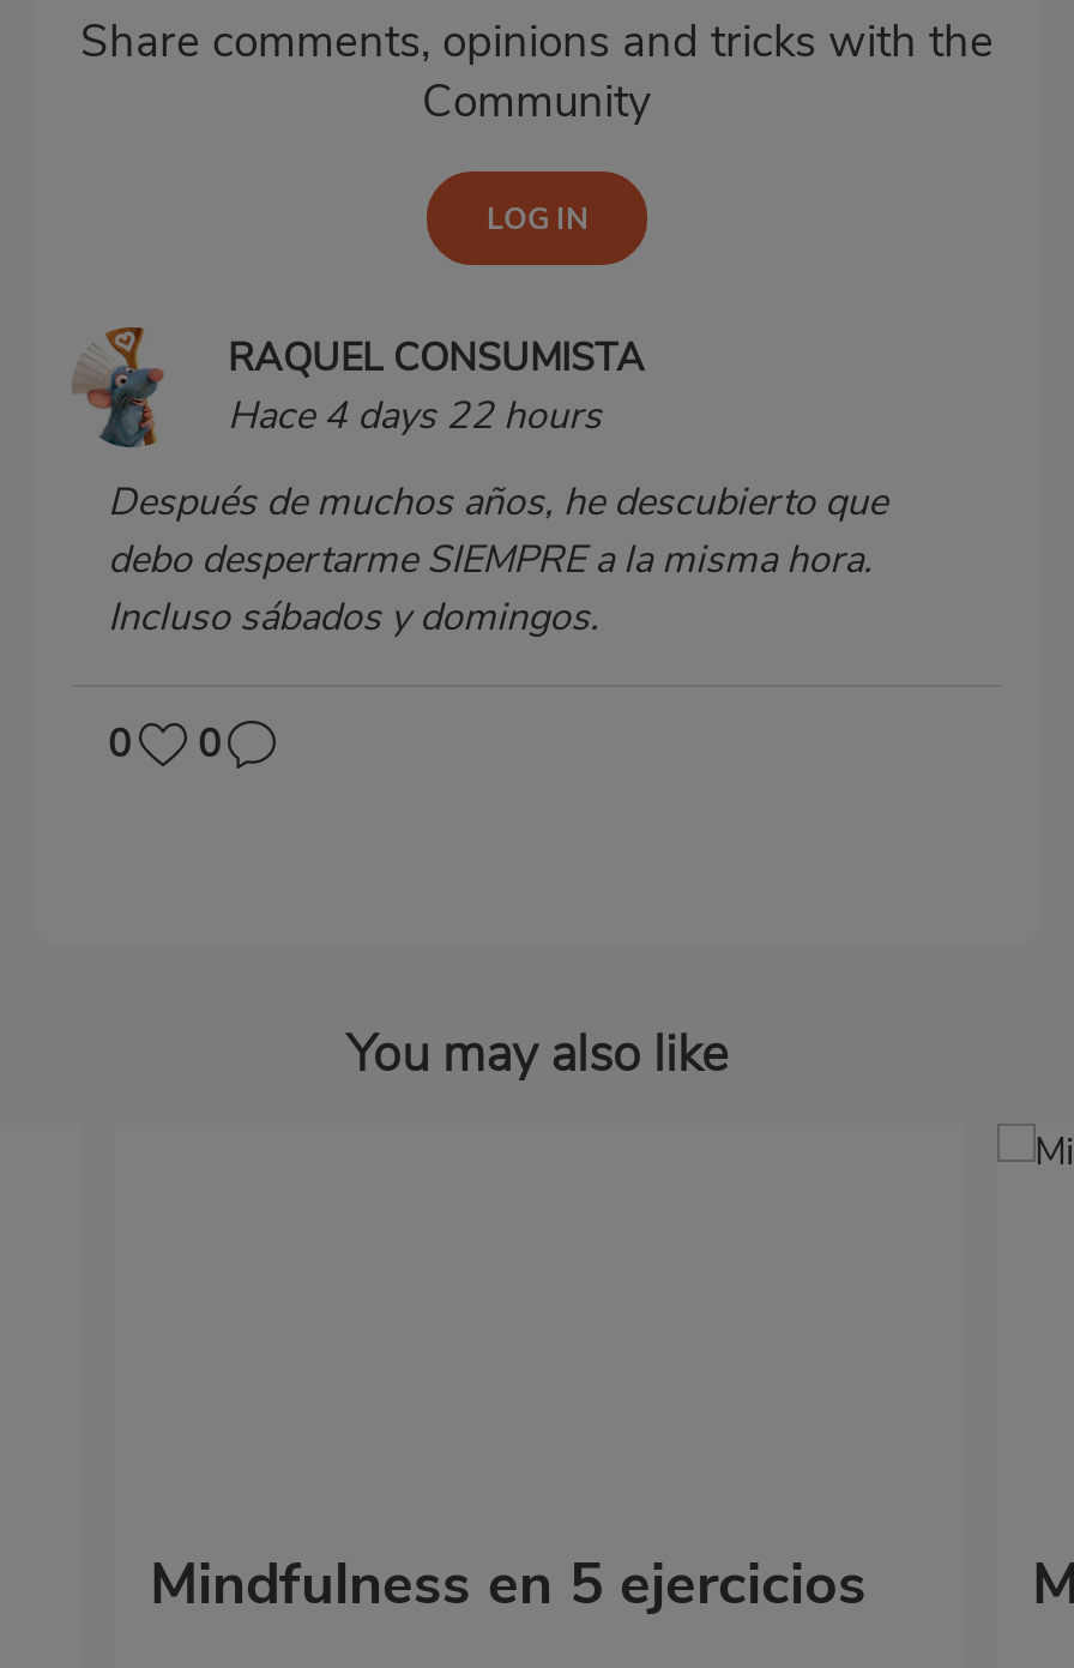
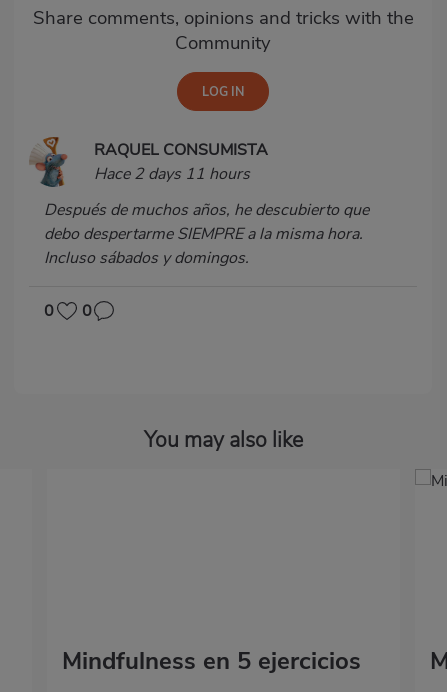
- Hace 4 days 22 hours
+ Hace 2 days 11 hours
